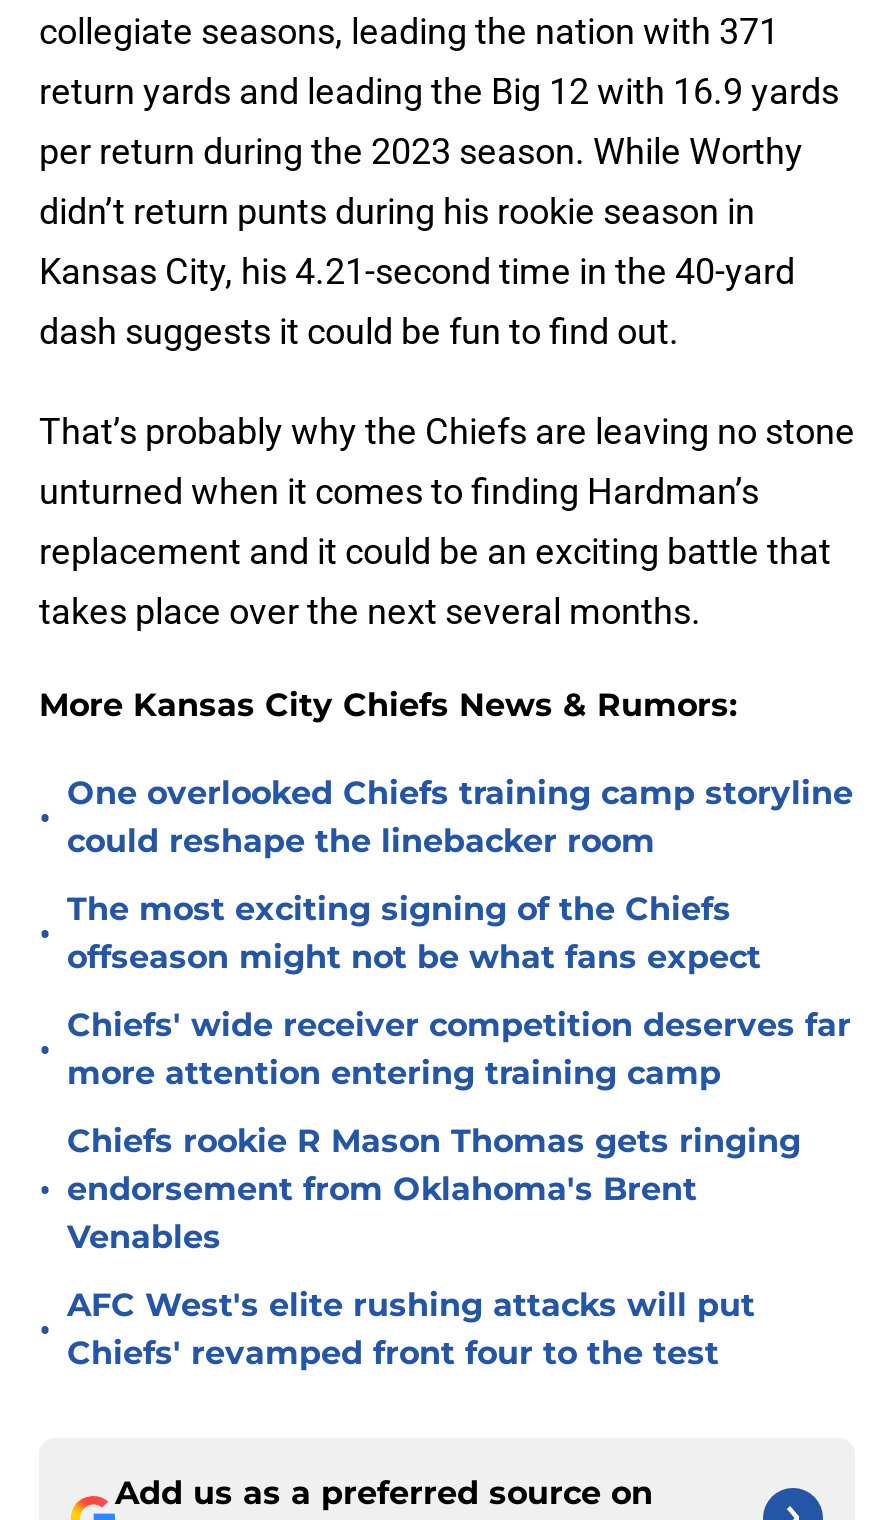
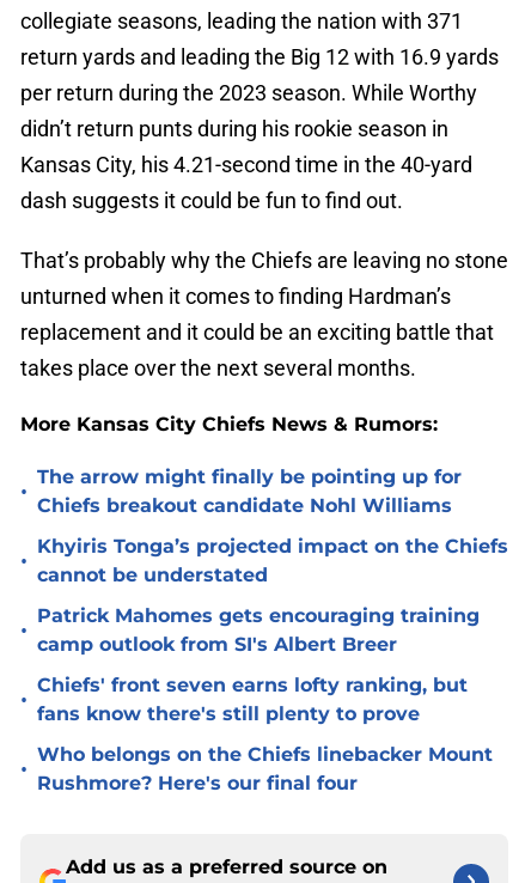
- One overlooked Chiefs training camp storyline
- could reshape the linebacker room
+ The arrow might finally be pointing up for
+ Chiefs breakout candidate Nohl Williams

- The most exciting signing of the Chiefs
- offseason might not be what fans expect
+ Khyiris Tonga’s projected impact on the Chiefs
+ cannot be understated

- Chiefs' wide receiver competition deserves far
- more attention entering training camp
+ Patrick Mahomes gets encouraging training
+ camp outlook from SI's Albert Breer

- Chiefs rookie R Mason Thomas gets ringing
- endorsement from Oklahoma's Brent
- Venables
+ Chiefs' front seven earns lofty ranking, but
+ fans know there's still plenty to prove

- AFC West's elite rushing attacks will put
- Chiefs' revamped front four to the test
+ Who belongs on the Chiefs linebacker Mount
+ Rushmore? Here's our final four
